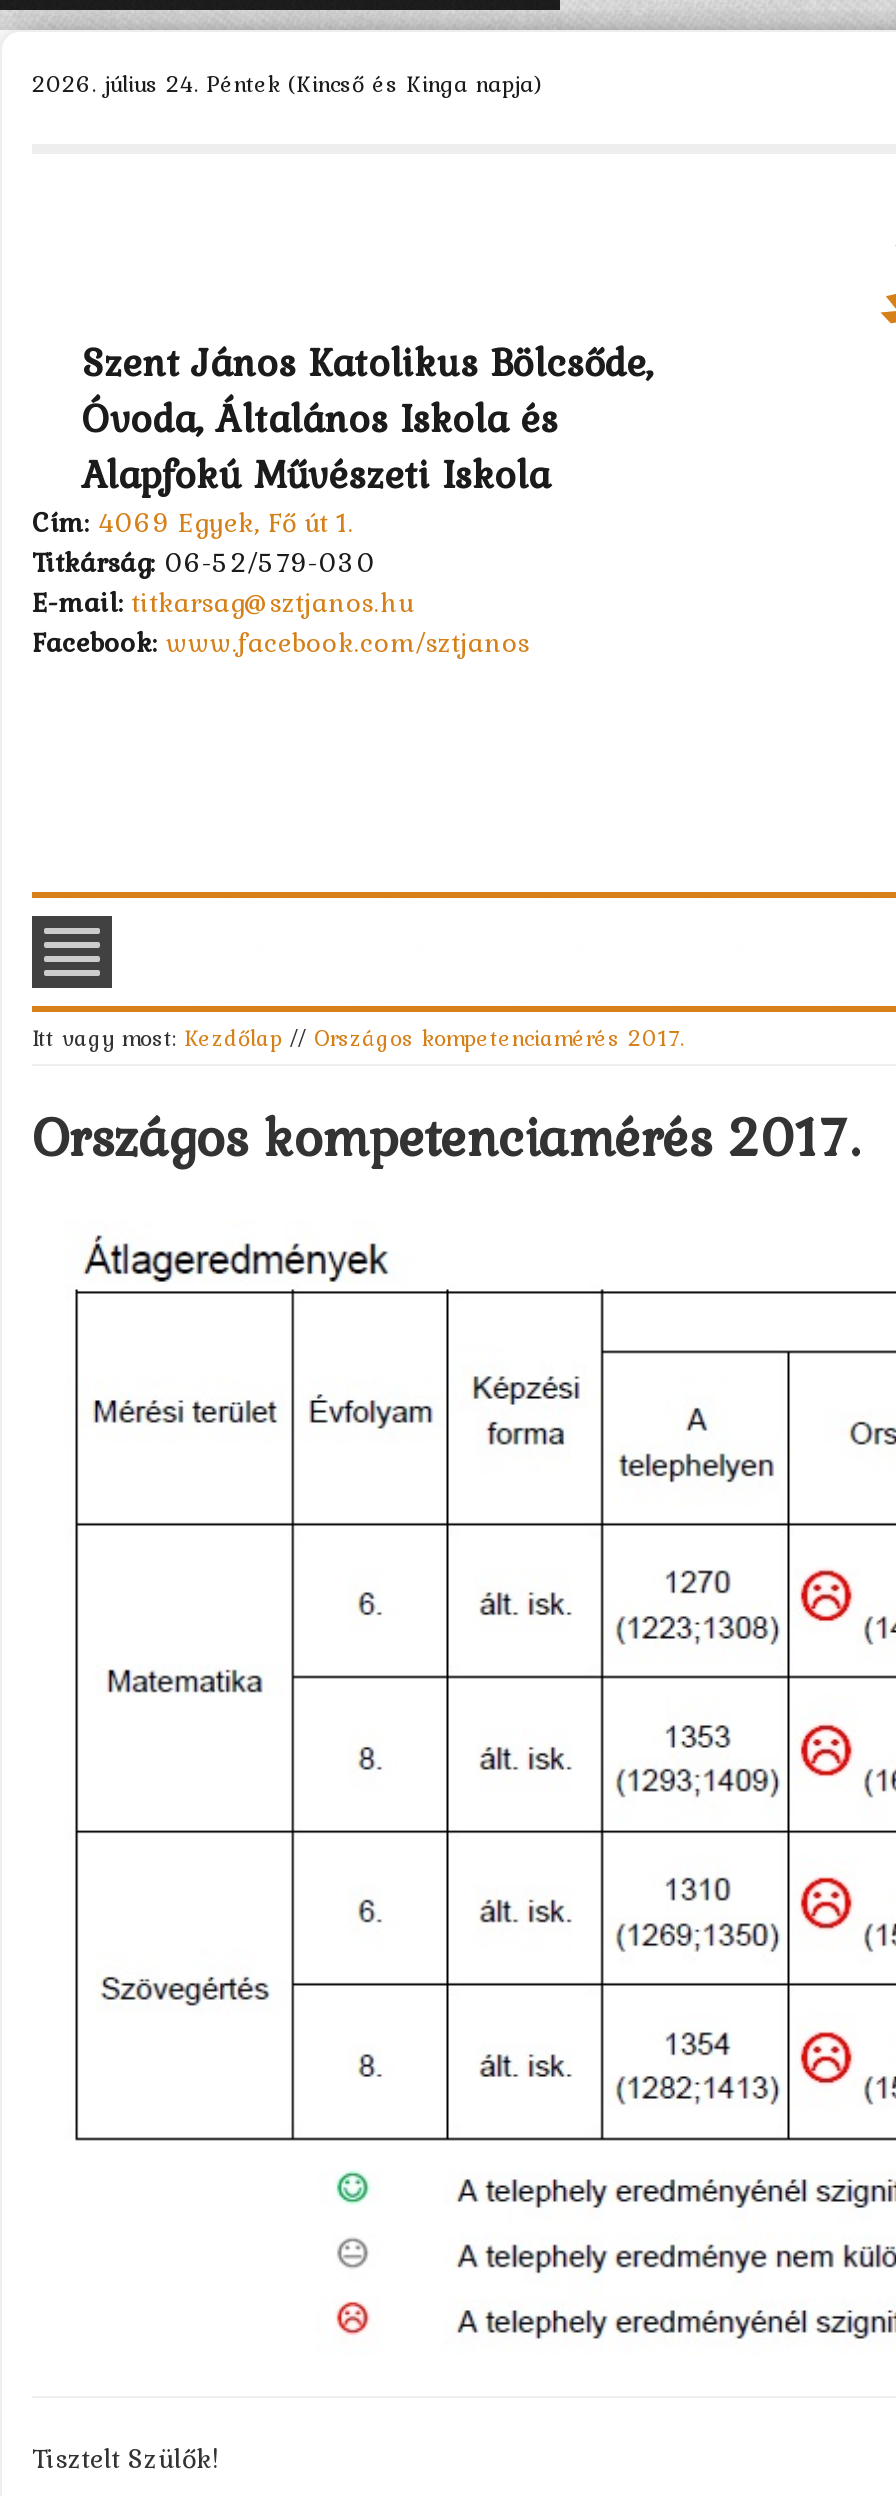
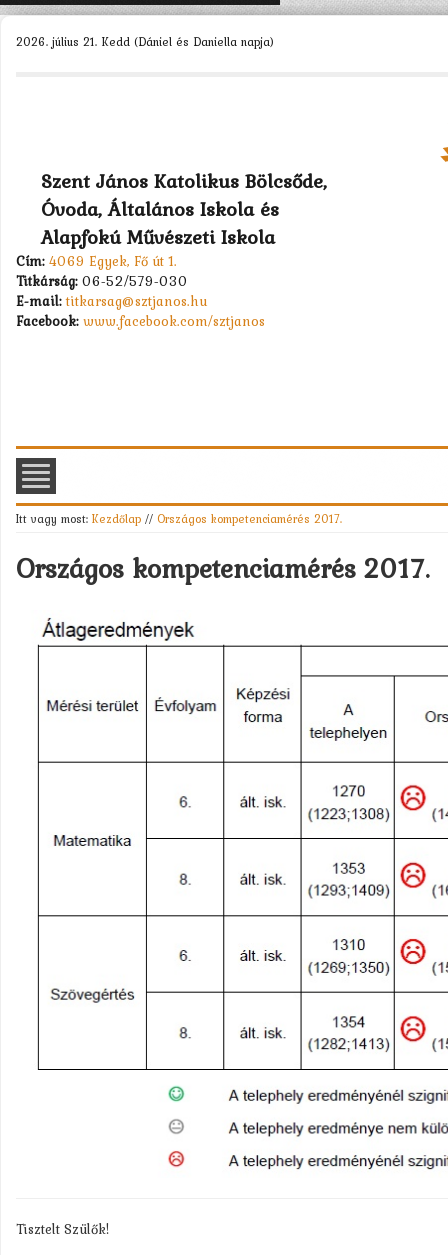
- 2026. július 24. Péntek (Kincső és Kinga napja)
+ 2026. július 21. Kedd (Dániel és Daniella napja)
